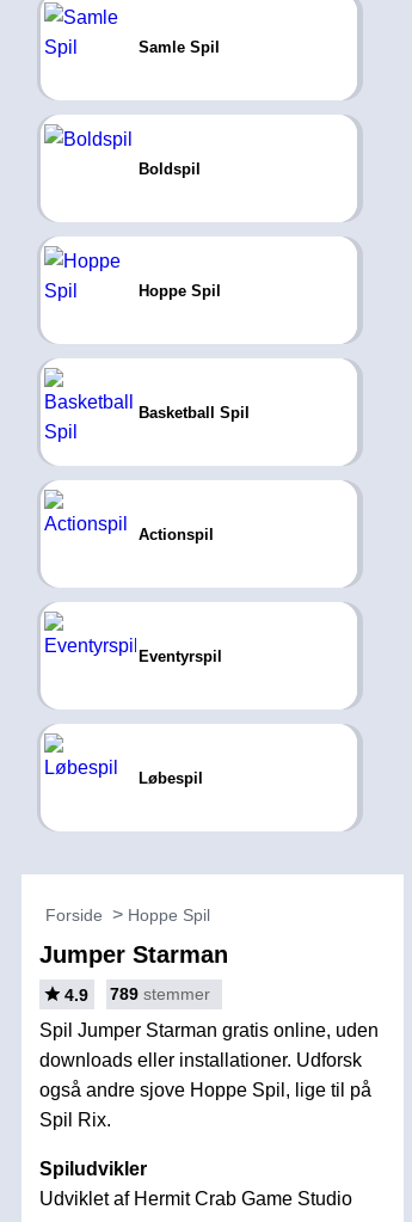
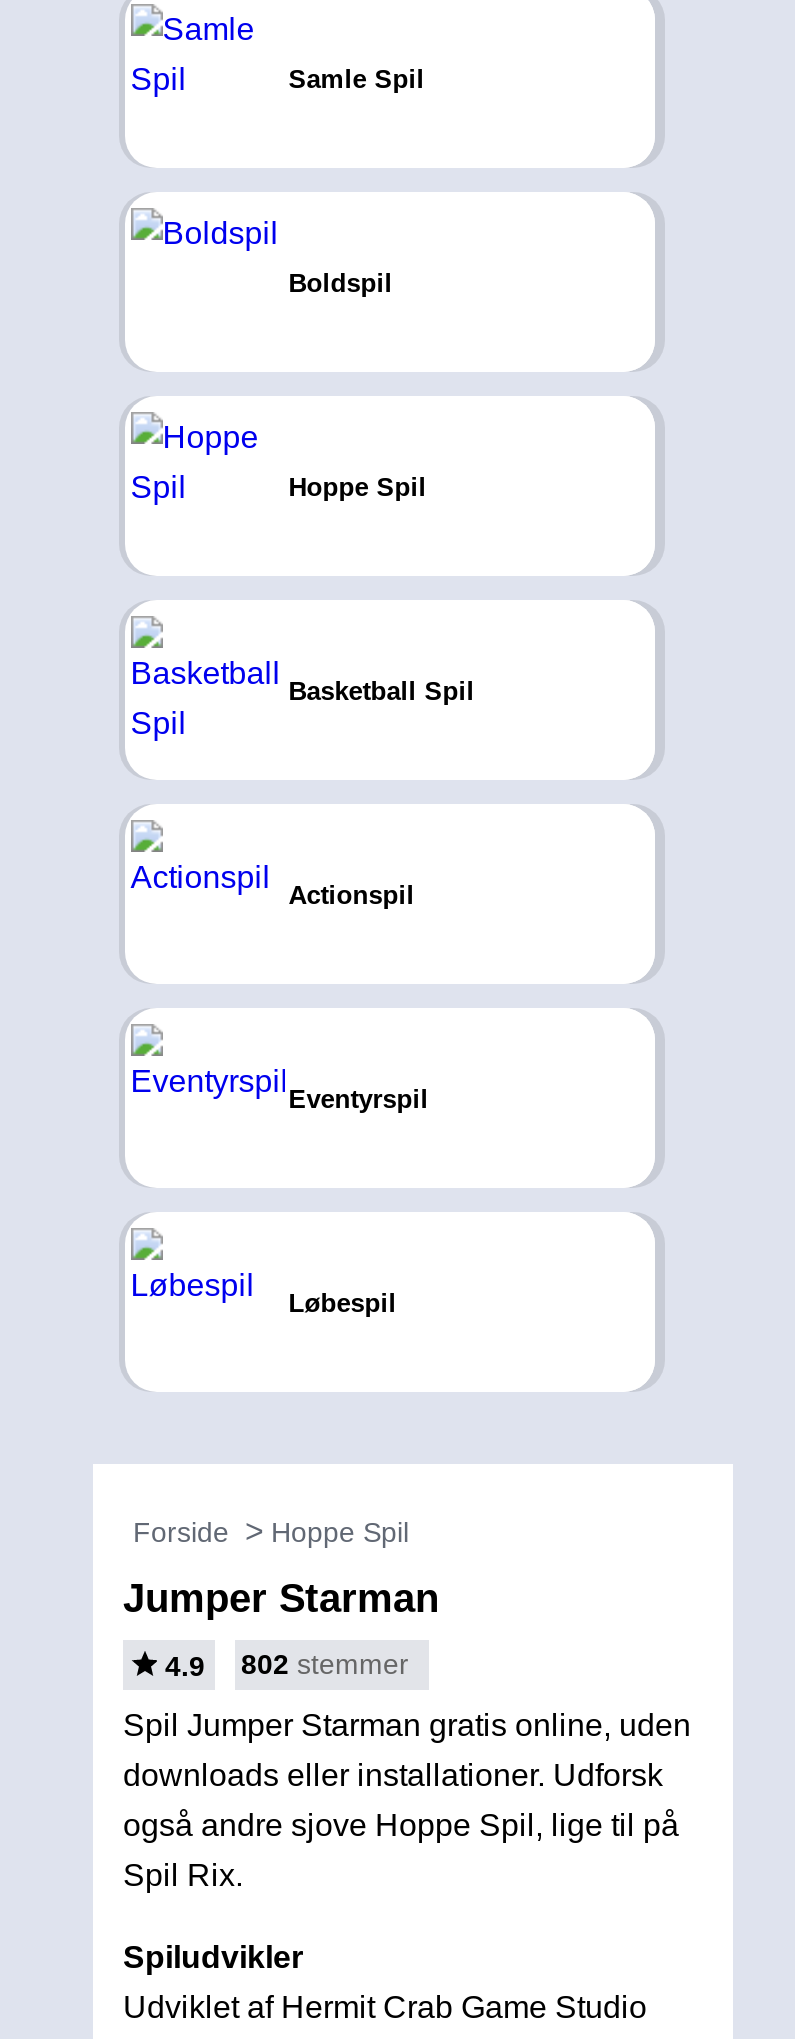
- 4.9 789 stemmer
+ 4.9 802 stemmer
